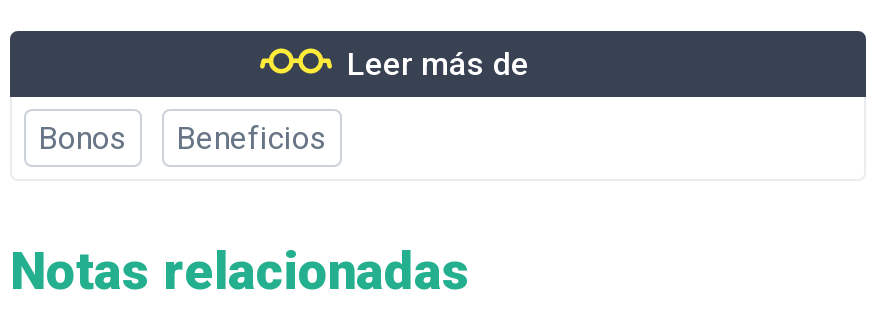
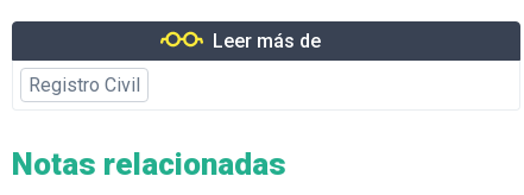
- Bonos
- Beneficios
+ Registro Civil
